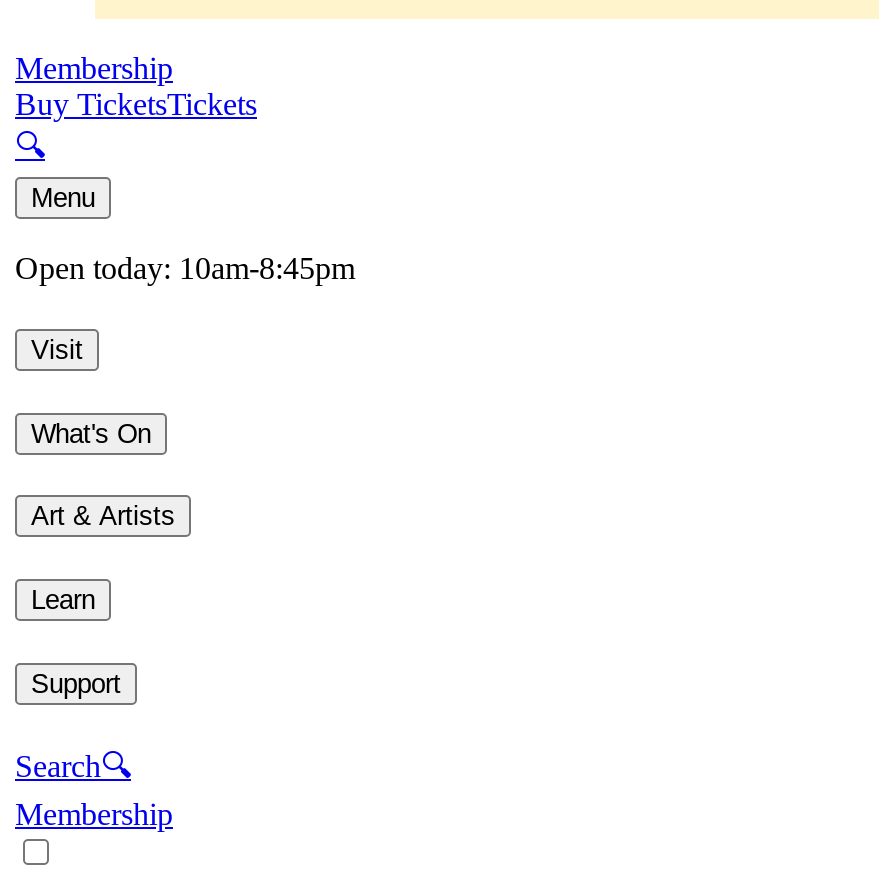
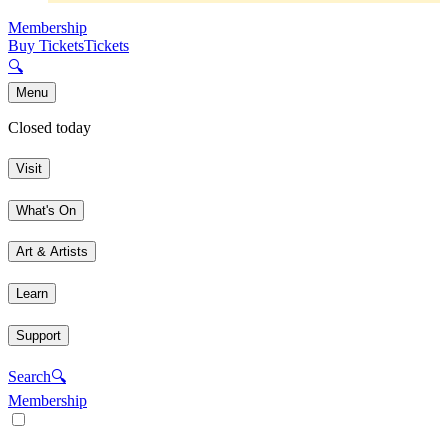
- Open today: 10am-8:45pm
+ Closed today
